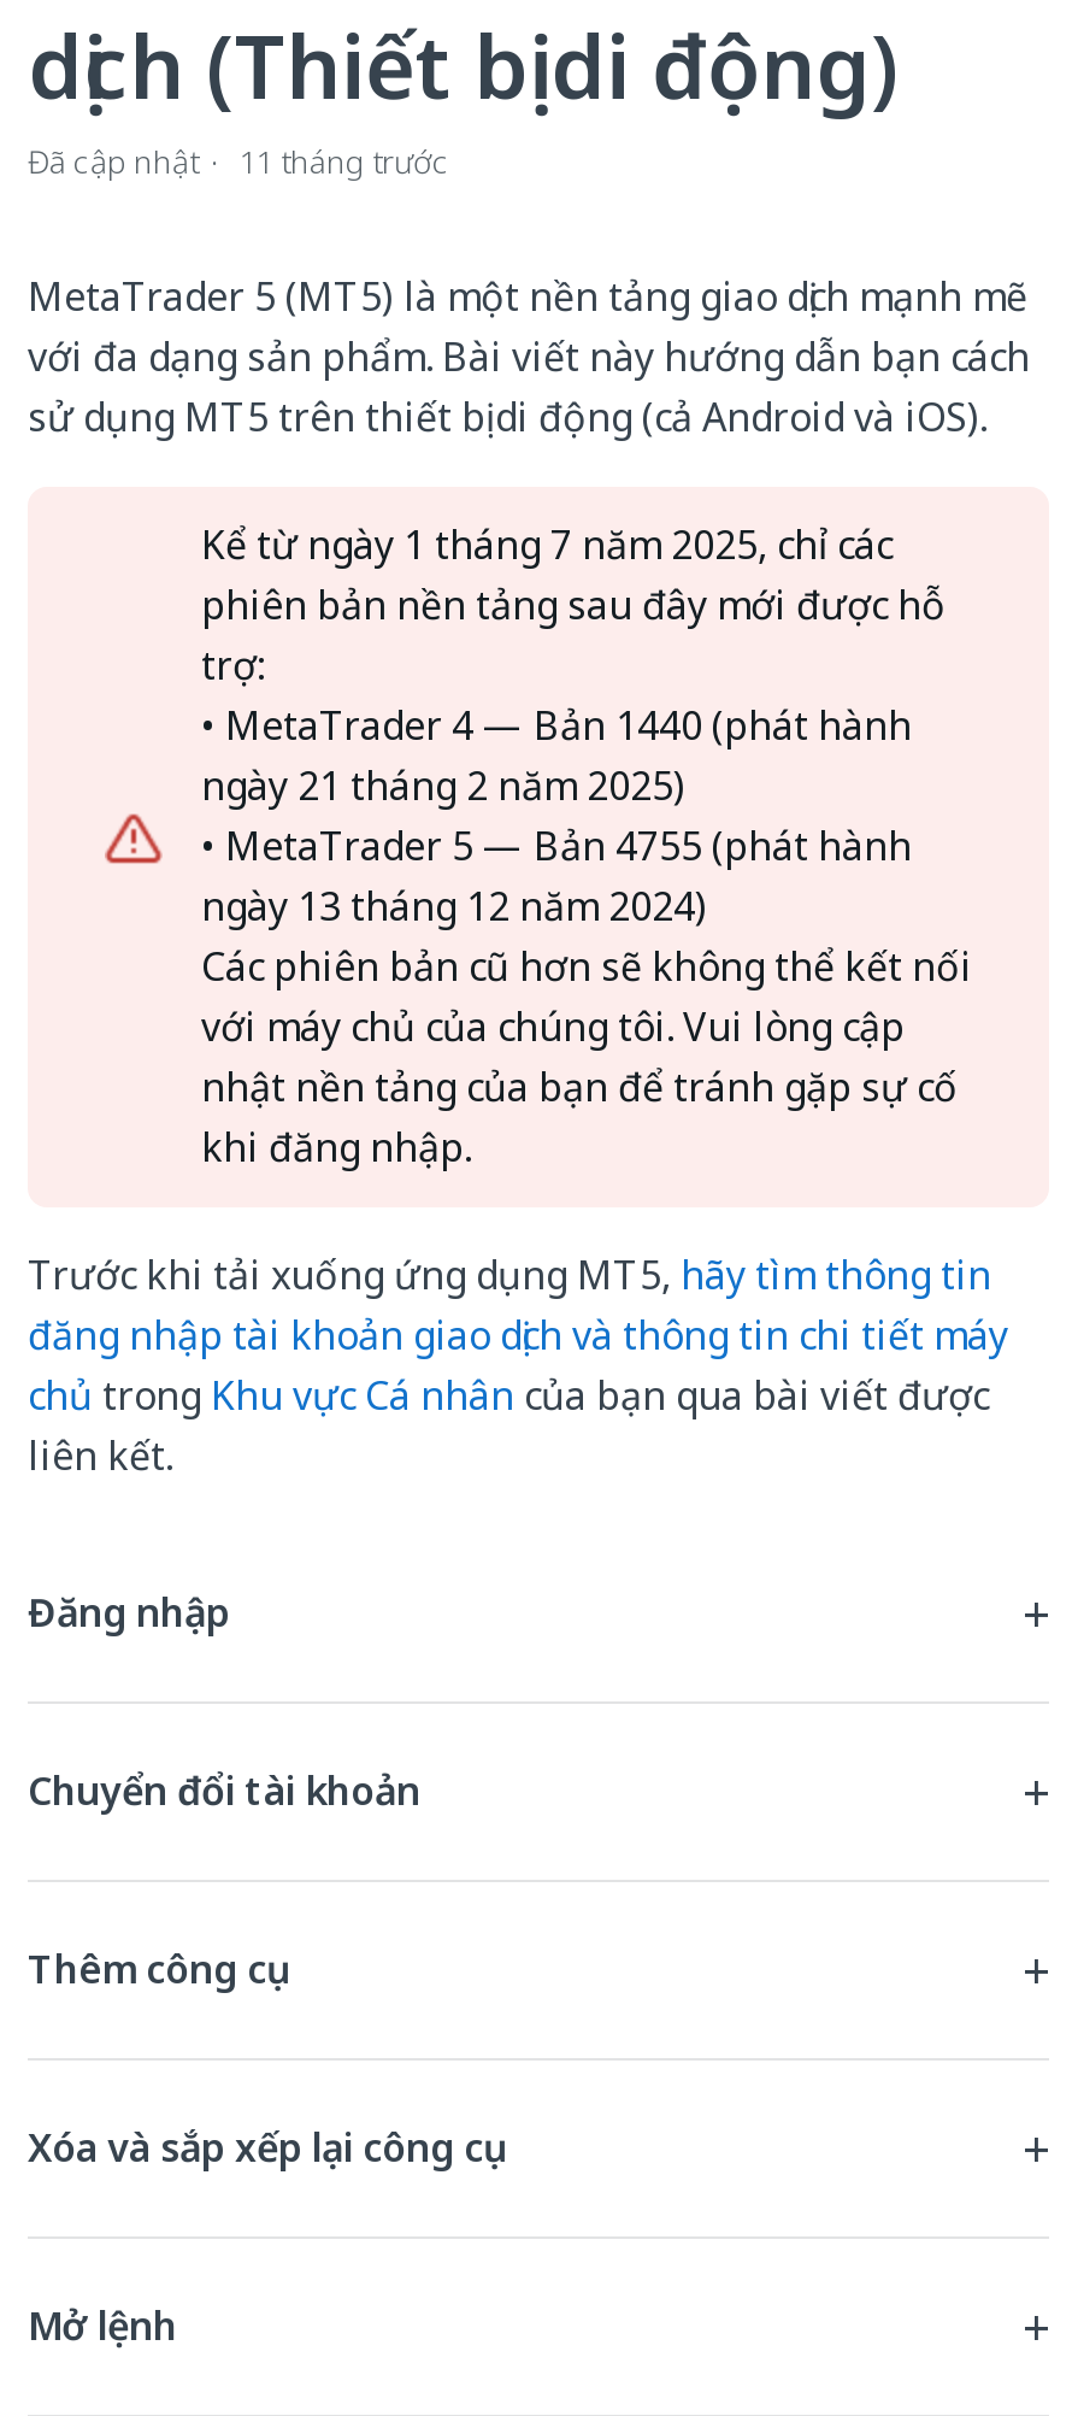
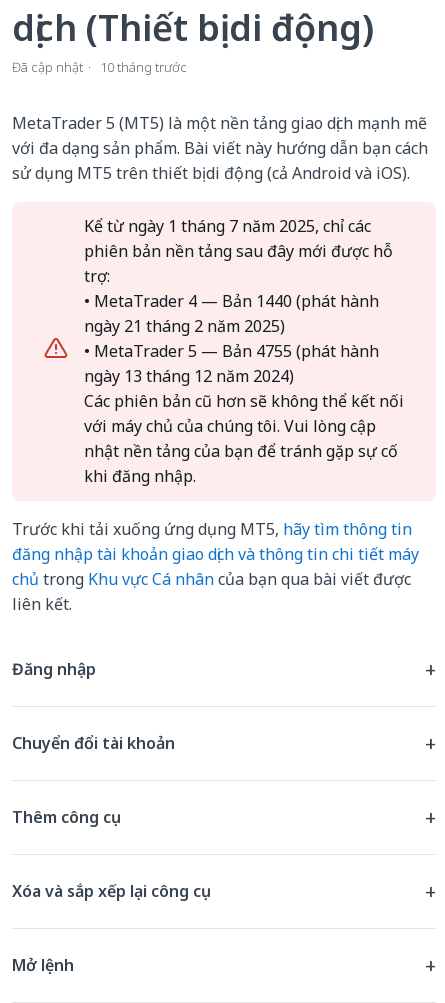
- Đã cập nhật 11 tháng trước
+ Đã cập nhật 10 tháng trước
